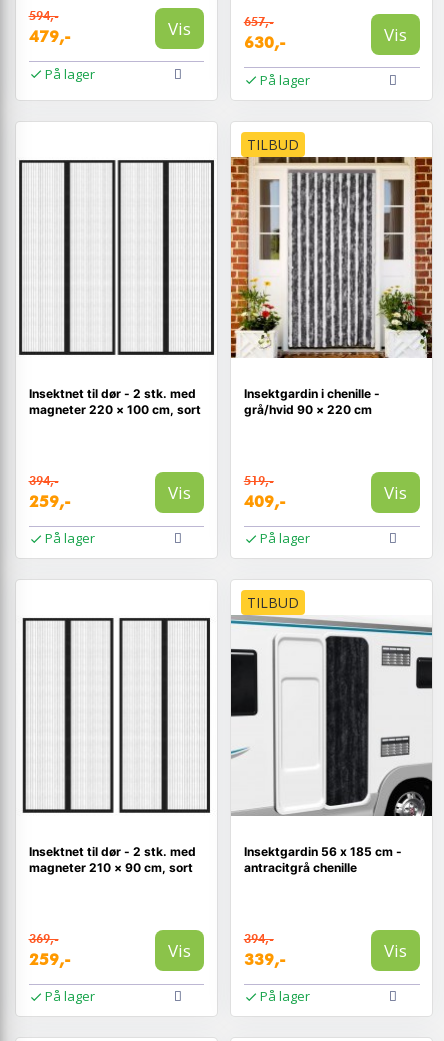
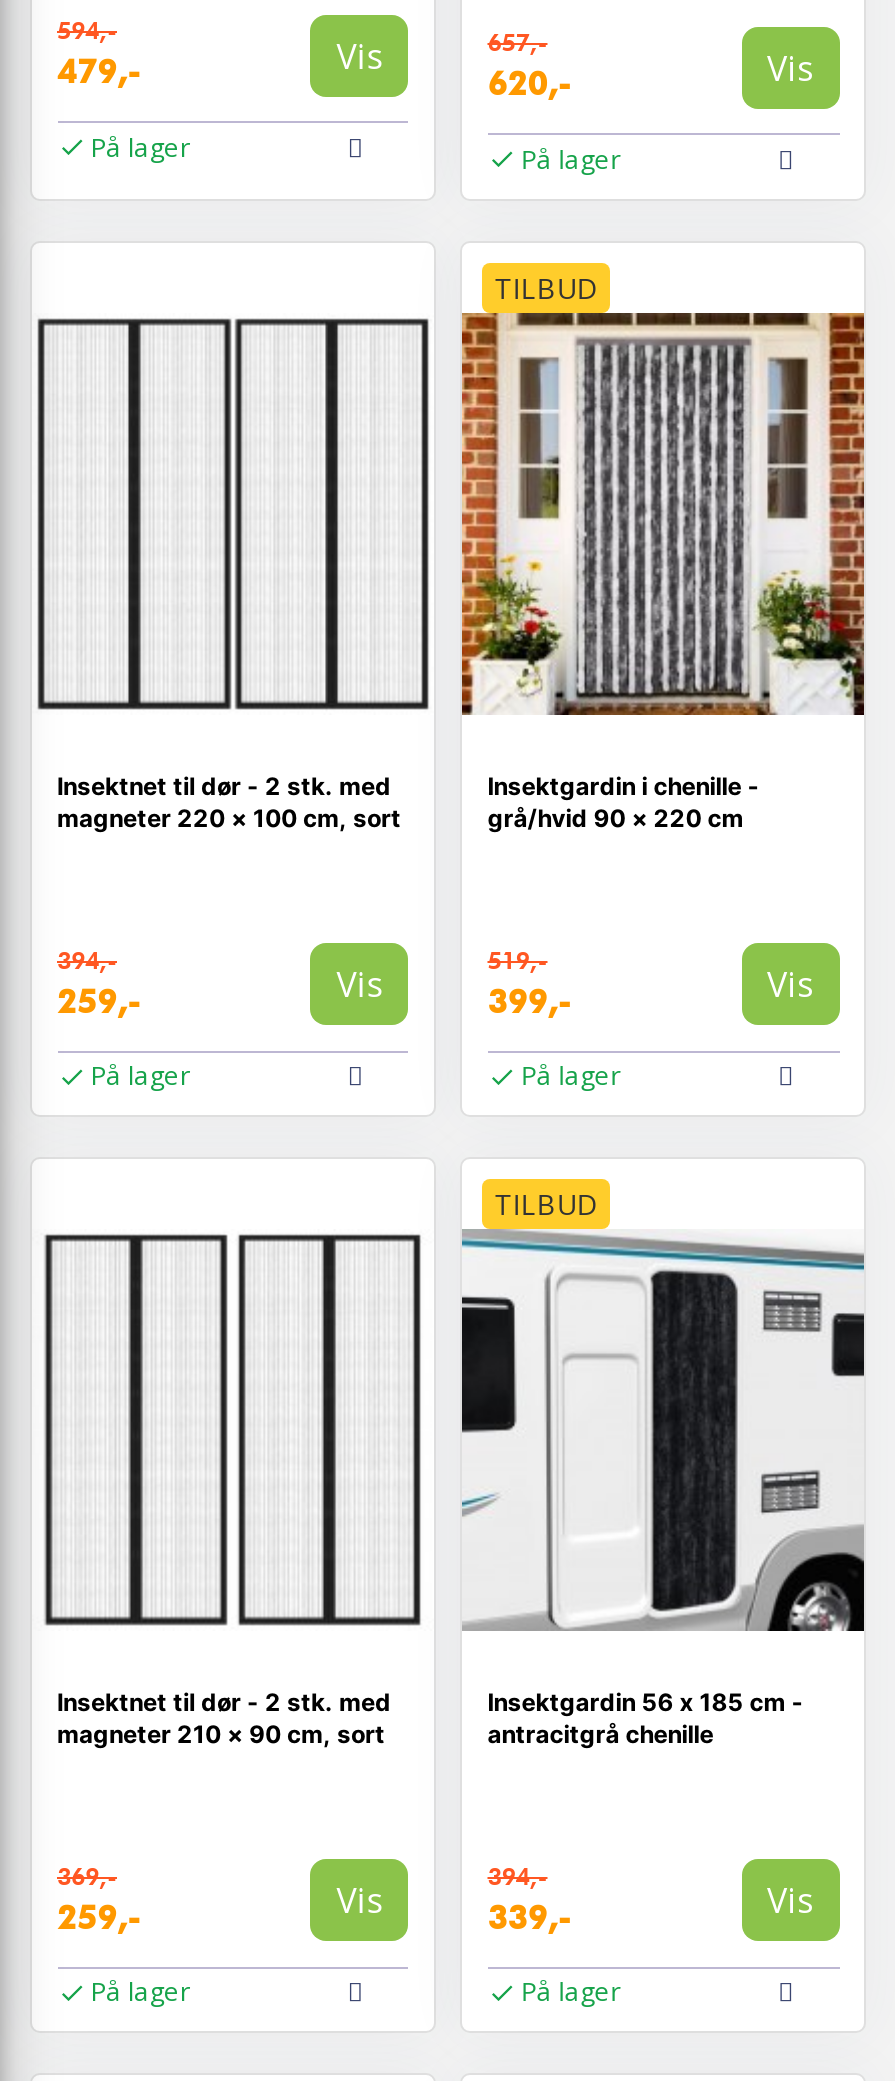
- 630,-
+ 620,-

- 409,-
+ 399,-
